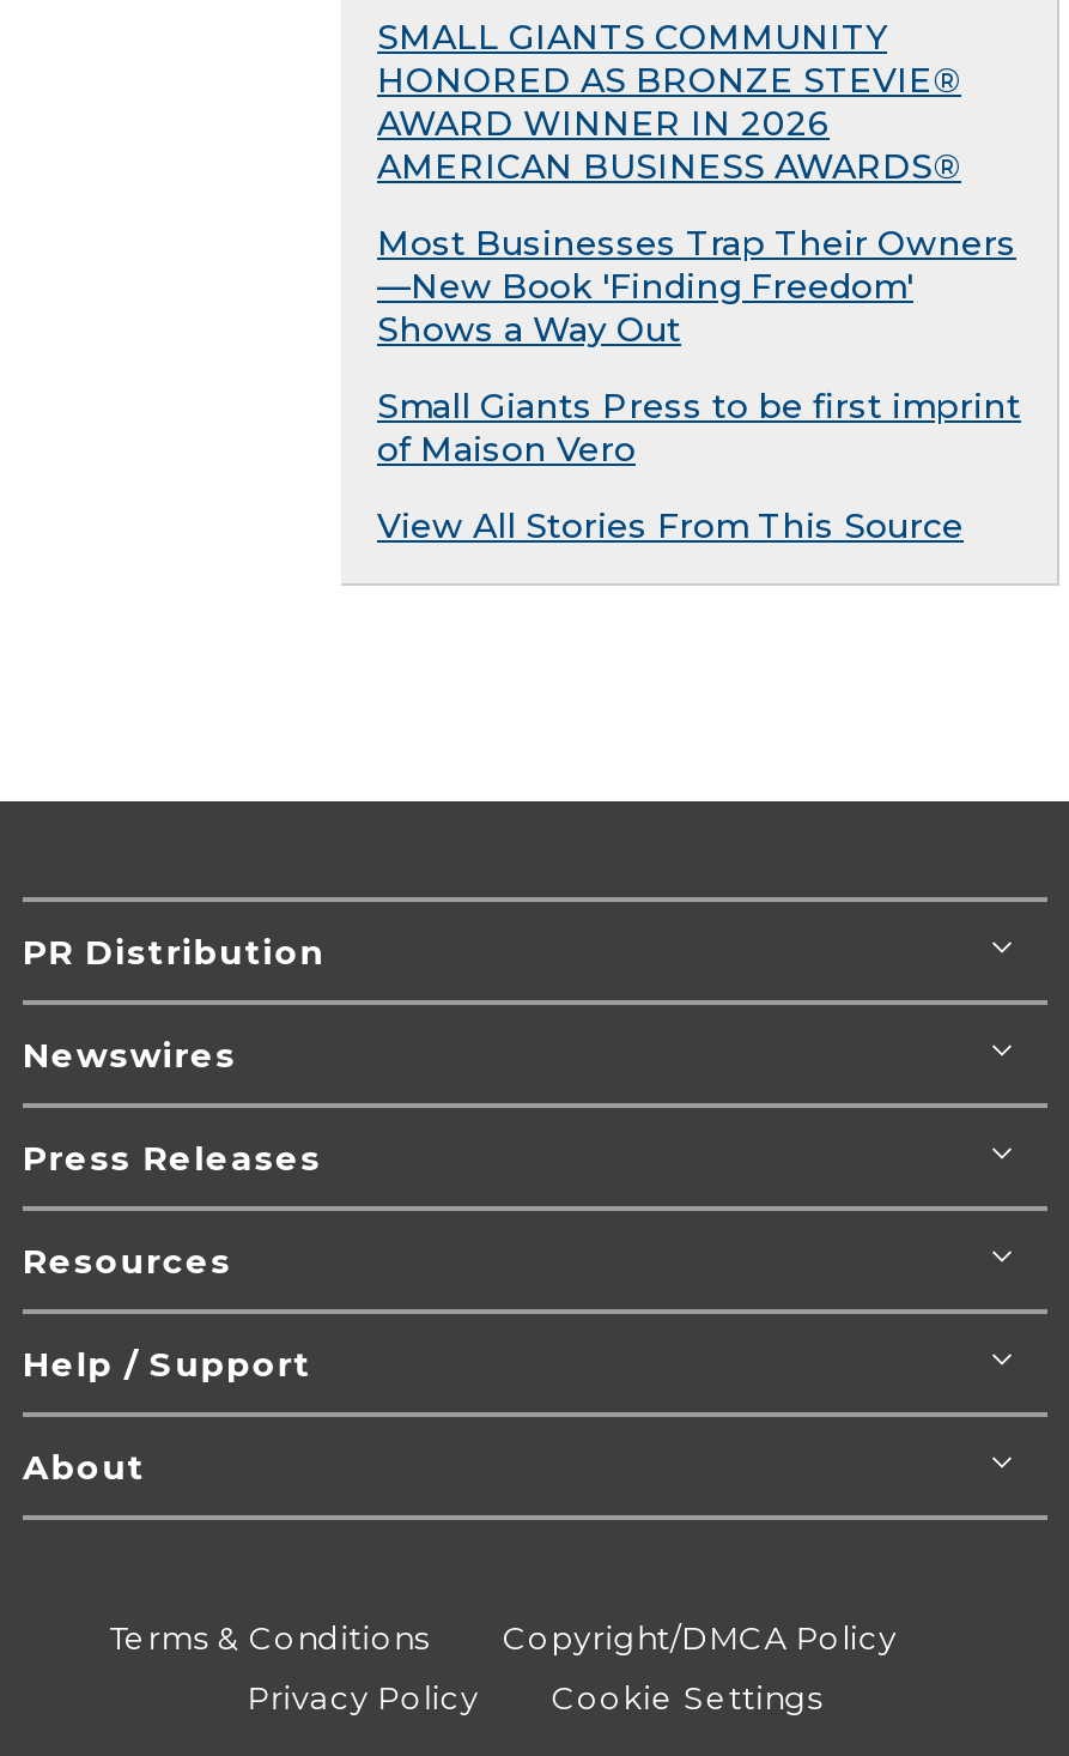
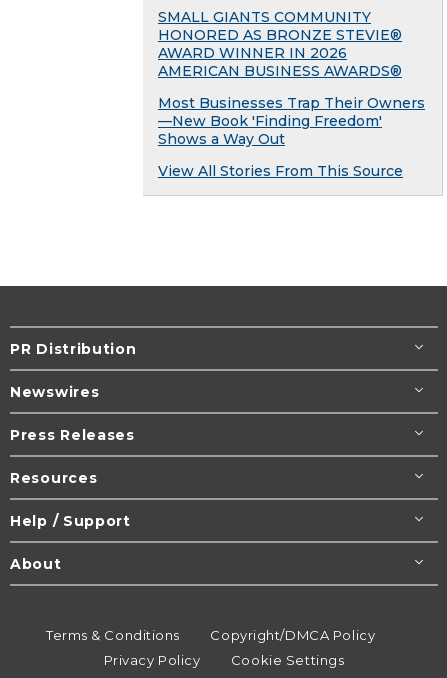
- Small Giants Press to be first imprint
- of Maison Vero
